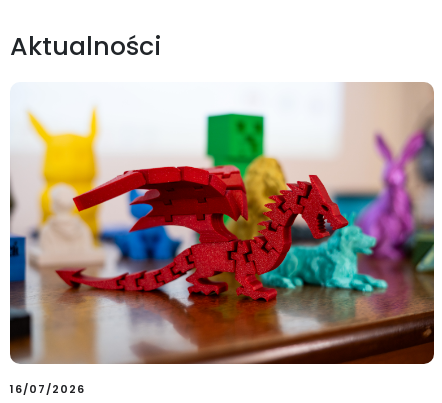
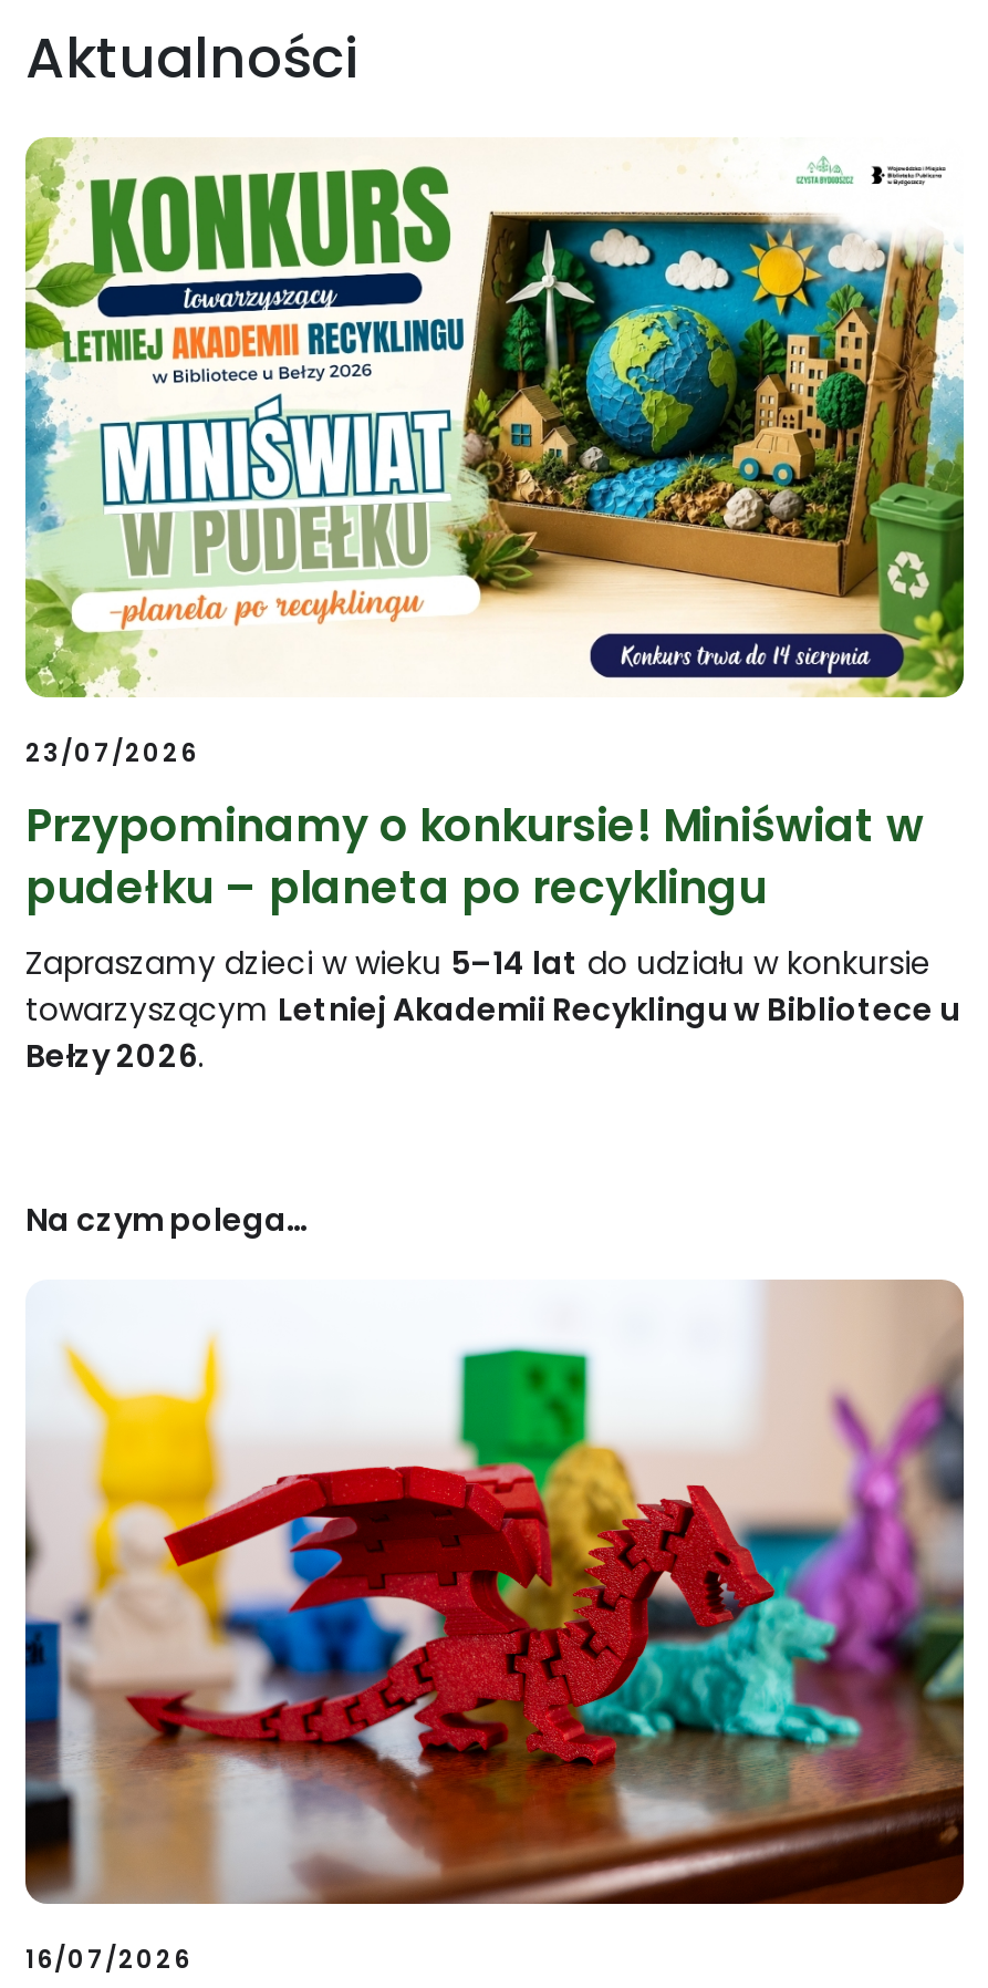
+ [image]
+ 23/07/2026
+ Przypominamy o konkursie! Miniświat w
+ pudełku – planeta po recyklingu
+ Zapraszamy dzieci w wieku 5–14 lat do udziału w konkursie
+ towarzyszącym Letniej Akademii Recyklingu w Bibliotece u
+ Bełzy 2026.

+ Na czym polega…
